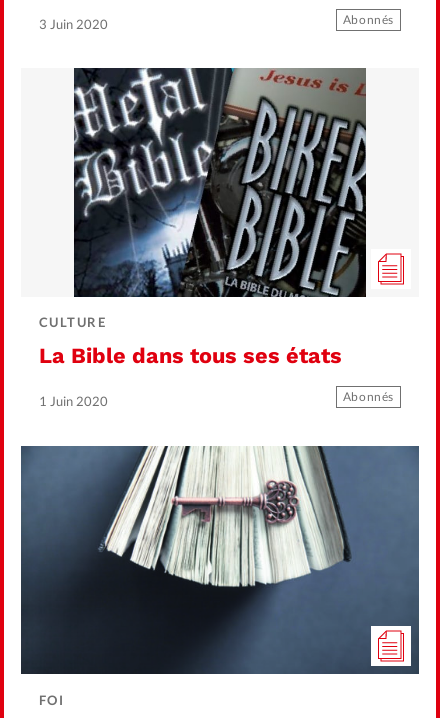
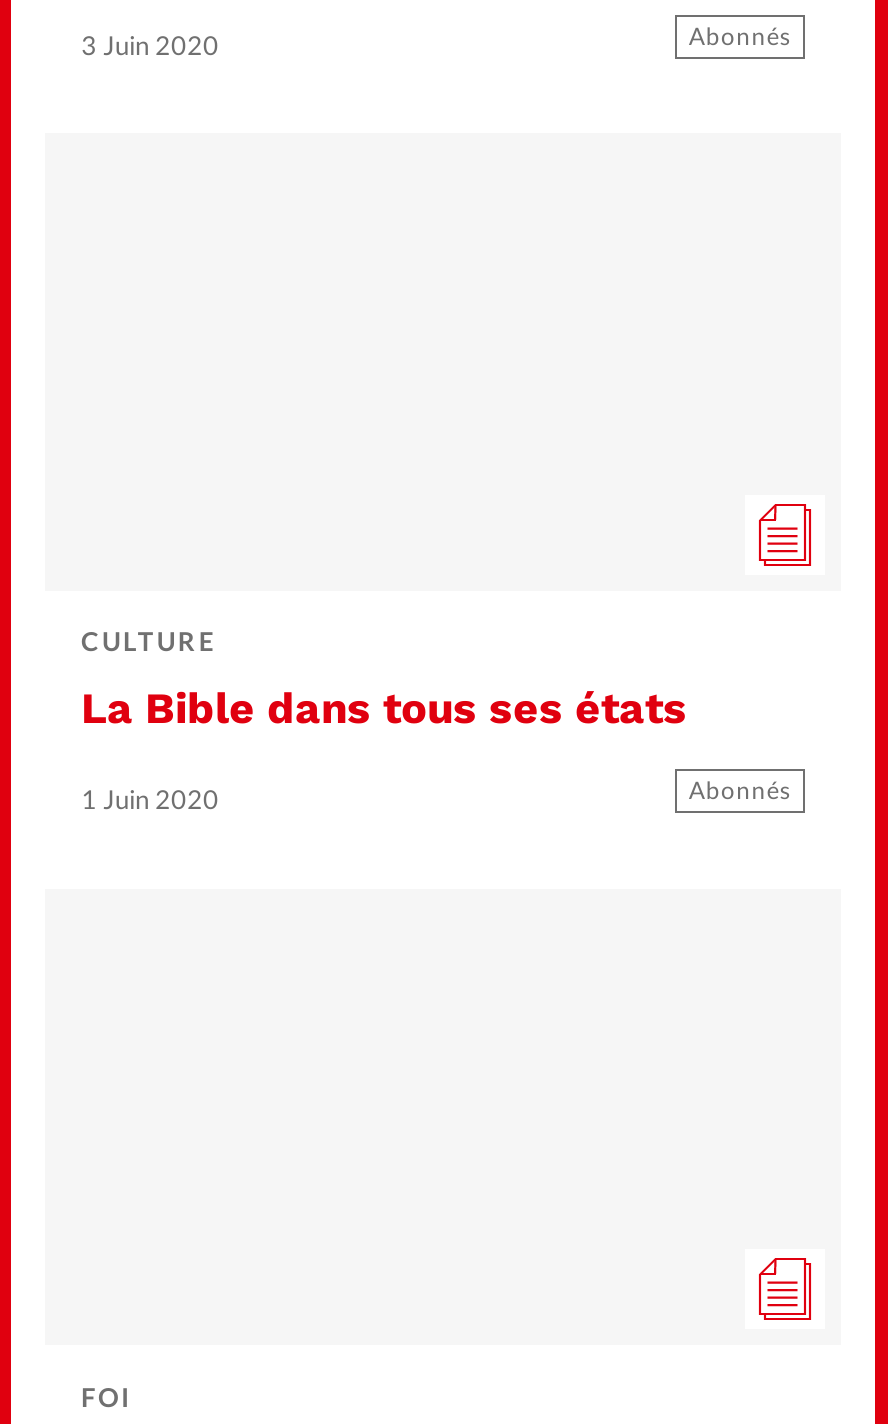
- [image]

- [image]
